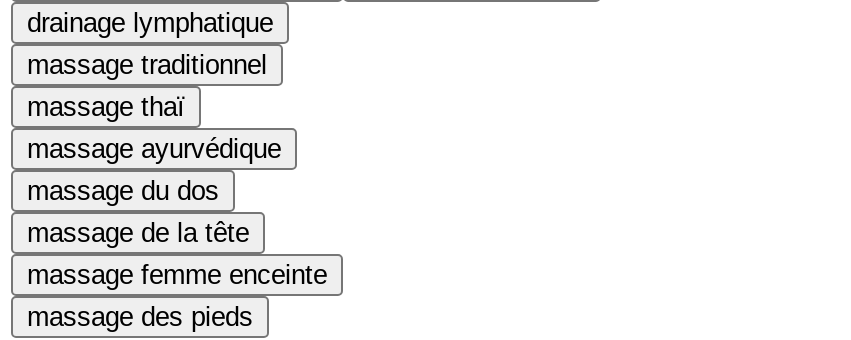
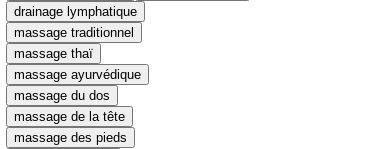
- massage femme enceinte
